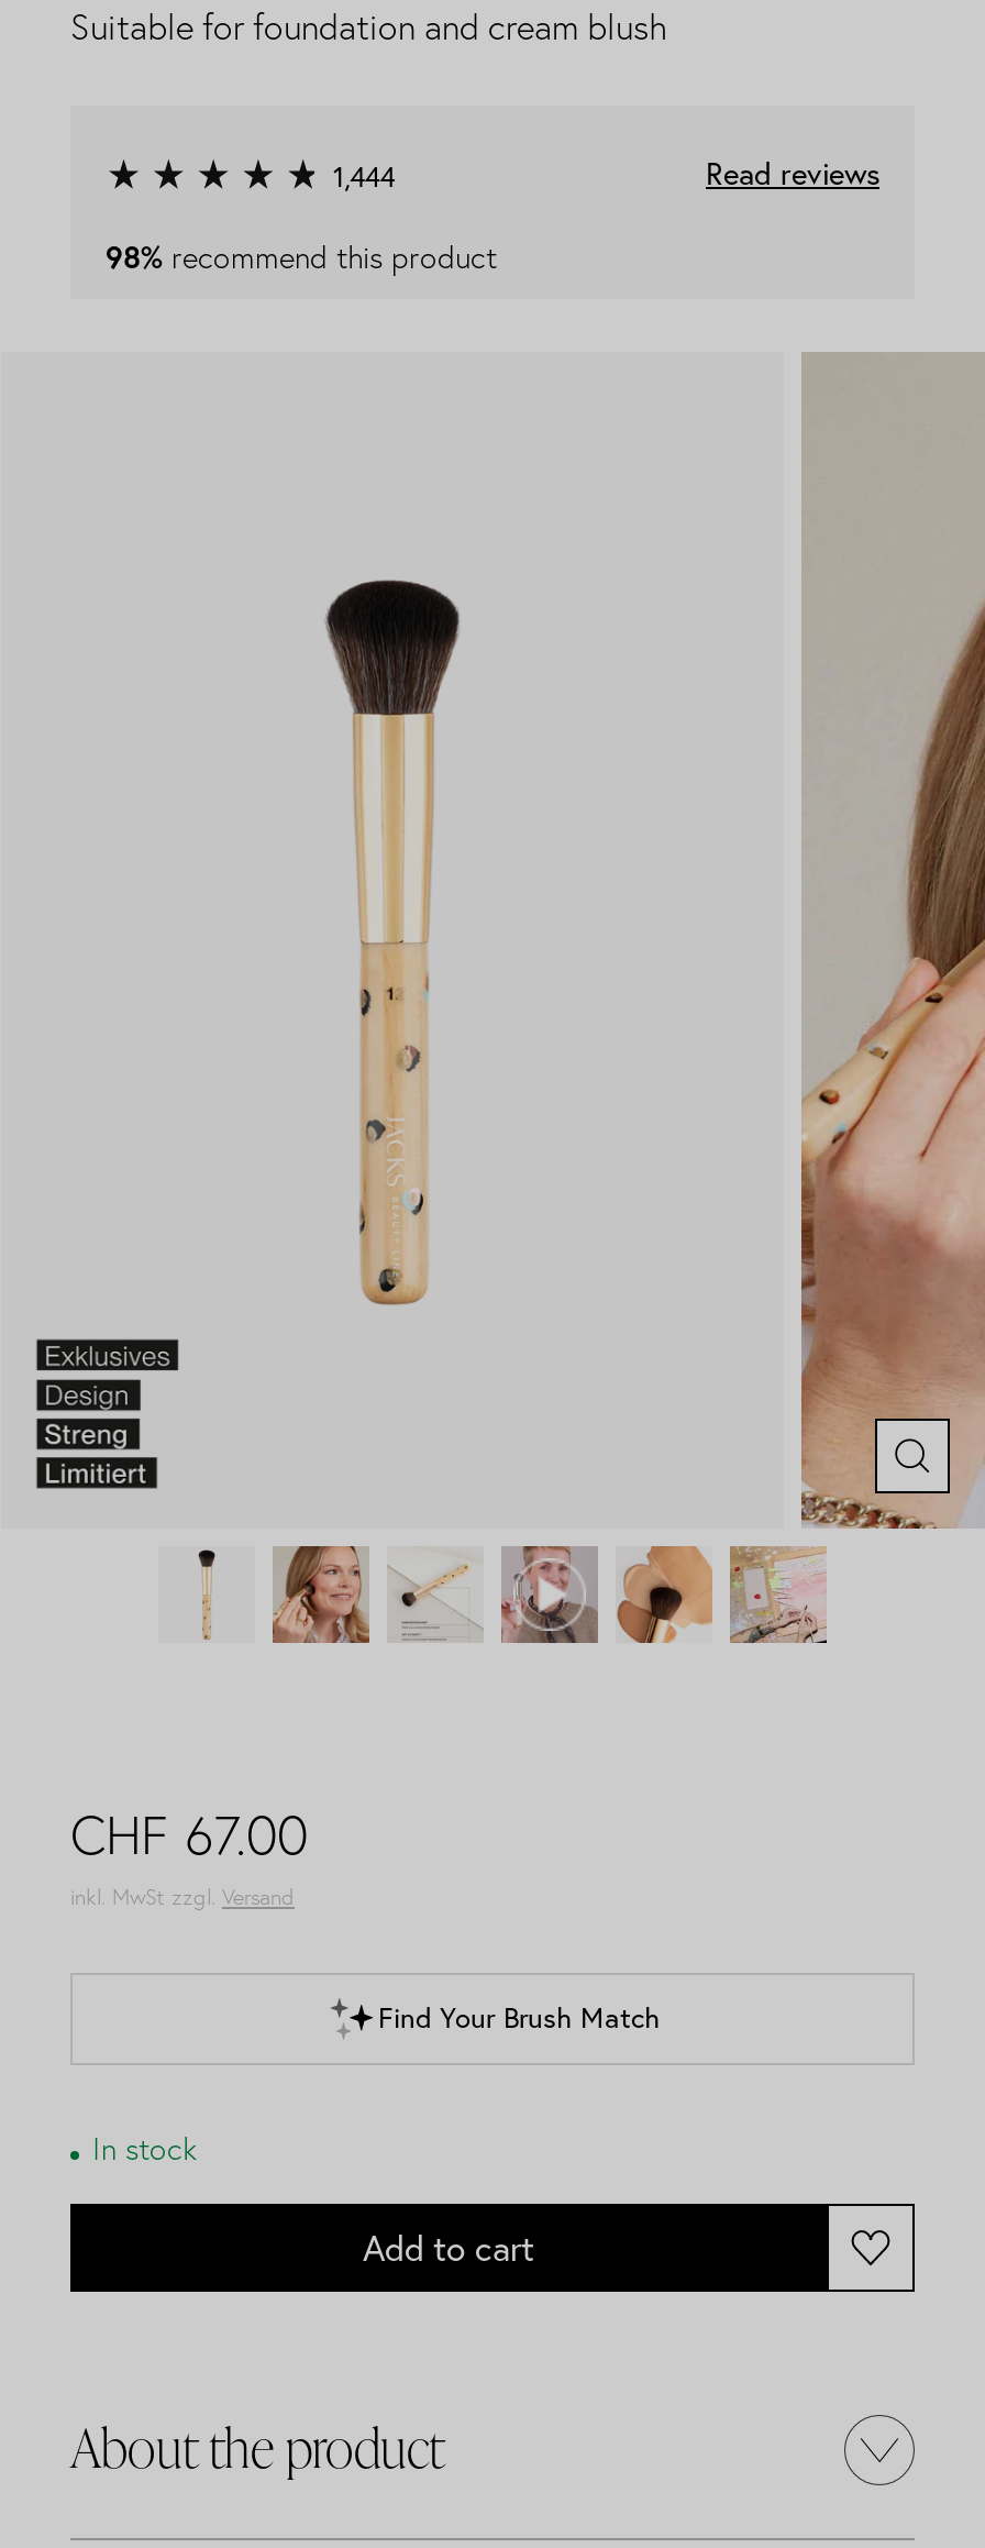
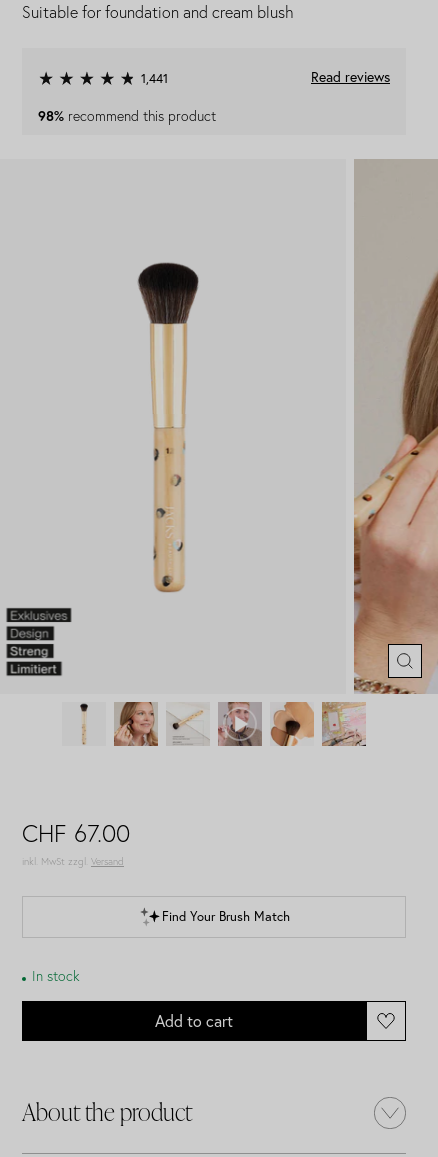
- 1,444
+ 1,441
